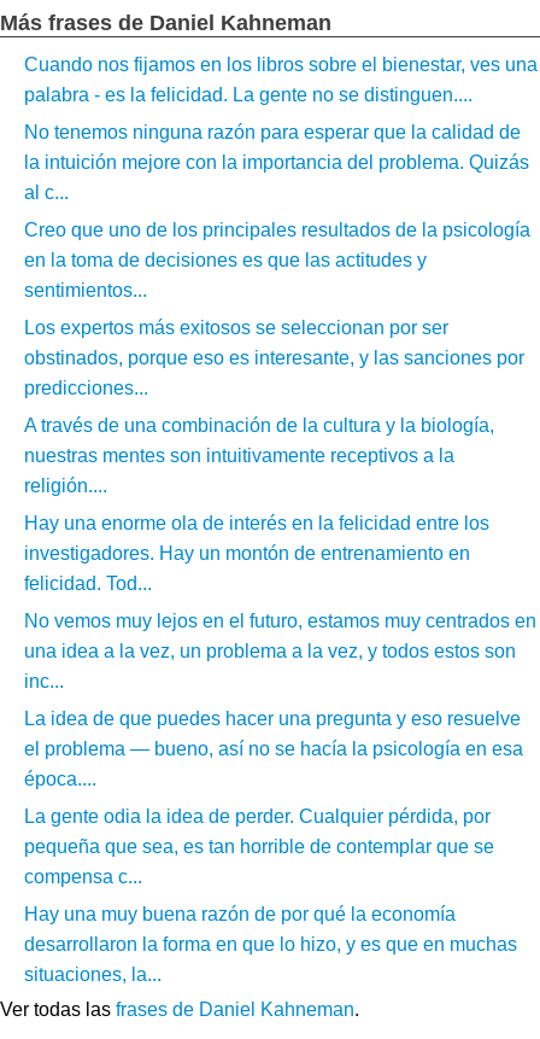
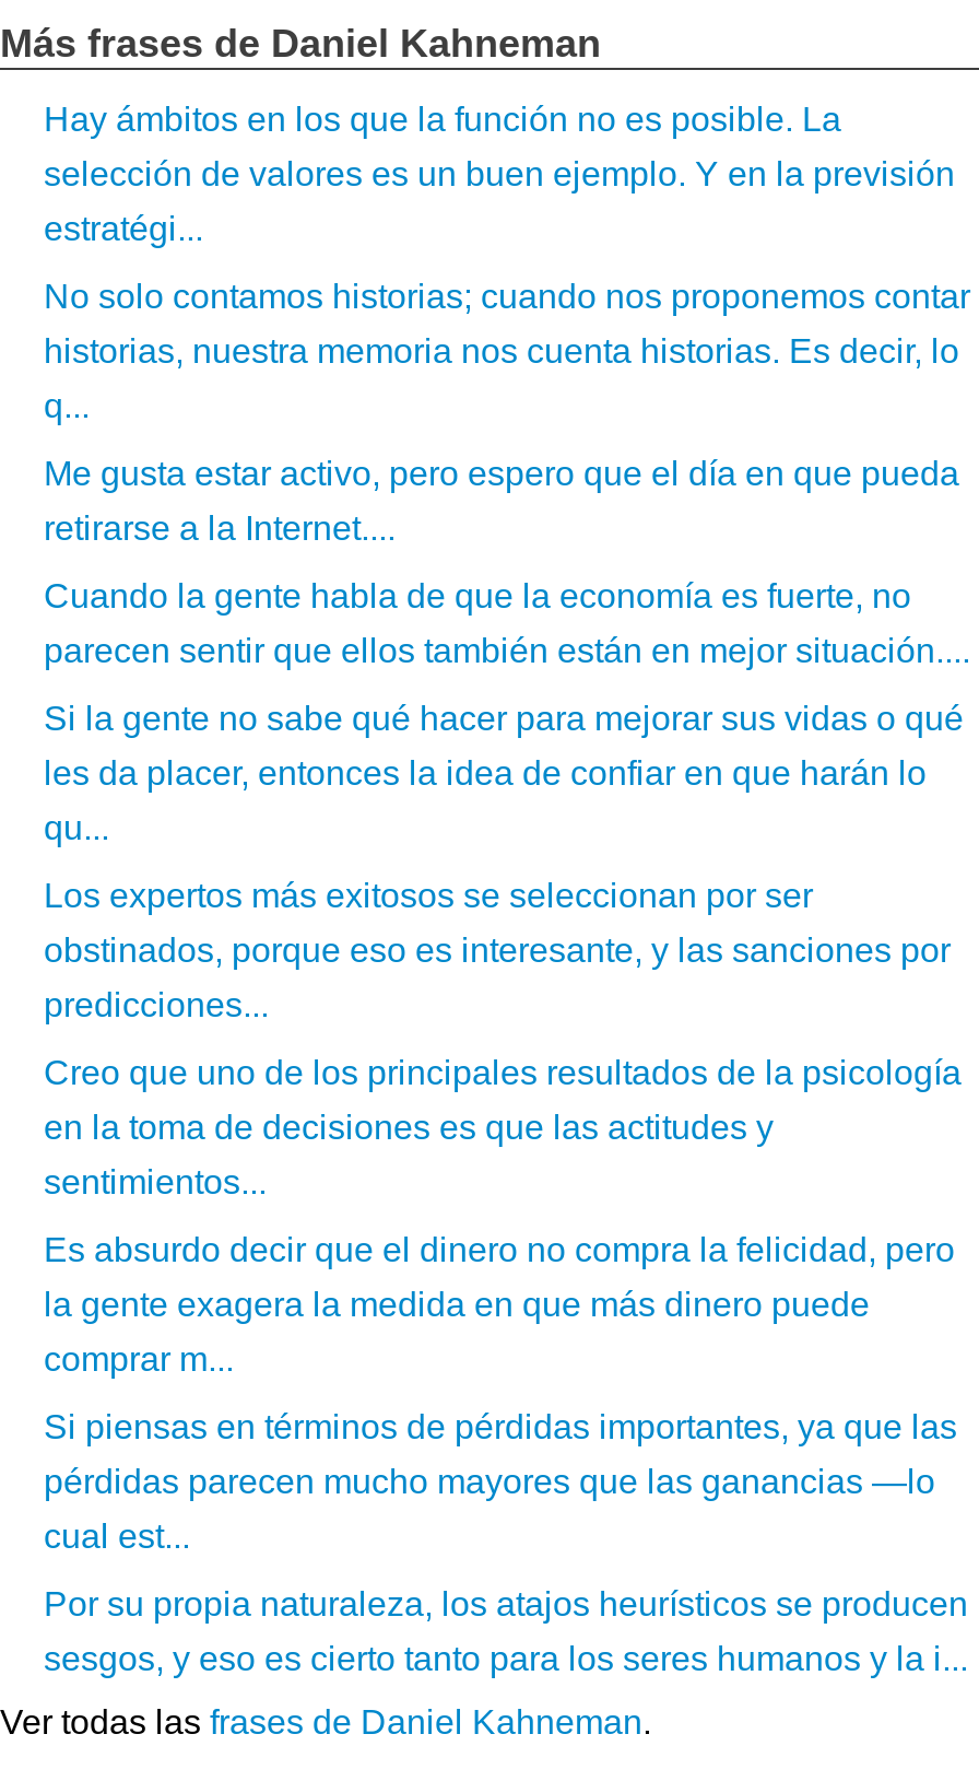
- Cuando nos fijamos en los libros sobre el bienestar, ves una
- palabra - es la felicidad. La gente no se distinguen....
- No tenemos ninguna razón para esperar que la calidad de
- la intuición mejore con la importancia del problema. Quizás
- al c...
+ Hay ámbitos en los que la función no es posible. La
+ selección de valores es un buen ejemplo. Y en la previsión
+ estratégi...
+ No solo contamos historias; cuando nos proponemos contar
+ historias, nuestra memoria nos cuenta historias. Es decir, lo
+ q...
+ Me gusta estar activo, pero espero que el día en que pueda
+ retirarse a la Internet....
+ Cuando la gente habla de que la economía es fuerte, no
+ parecen sentir que ellos también están en mejor situación....
+ Si la gente no sabe qué hacer para mejorar sus vidas o qué
+ les da placer, entonces la idea de confiar en que harán lo
+ qu...

moved down: Creo que uno de los principales resultados de la psicología | en la toma de decisiones es que las actitudes y | sentimientos...

moved up: Los expertos más exitosos se seleccionan por ser | obstinados, porque eso es interesante, y las sanciones por | predicciones...

- A través de una combinación de la cultura y la biología,
- nuestras mentes son intuitivamente receptivos a la
- religión....
- Hay una enorme ola de interés en la felicidad entre los
- investigadores. Hay un montón de entrenamiento en
- felicidad. Tod...
- No vemos muy lejos en el futuro, estamos muy centrados en
- una idea a la vez, un problema a la vez, y todos estos son
- inc...
- La idea de que puedes hacer una pregunta y eso resuelve
- el problema — bueno, así no se hacía la psicología en esa
- época....
- La gente odia la idea de perder. Cualquier pérdida, por
- pequeña que sea, es tan horrible de contemplar que se
- compensa c...
- Hay una muy buena razón de por qué la economía
- desarrollaron la forma en que lo hizo, y es que en muchas
- situaciones, la...
+ Es absurdo decir que el dinero no compra la felicidad, pero
+ la gente exagera la medida en que más dinero puede
+ comprar m...
+ Si piensas en términos de pérdidas importantes, ya que las
+ pérdidas parecen mucho mayores que las ganancias —lo
+ cual est...
+ Por su propia naturaleza, los atajos heurísticos se producen
+ sesgos, y eso es cierto tanto para los seres humanos y la i...
